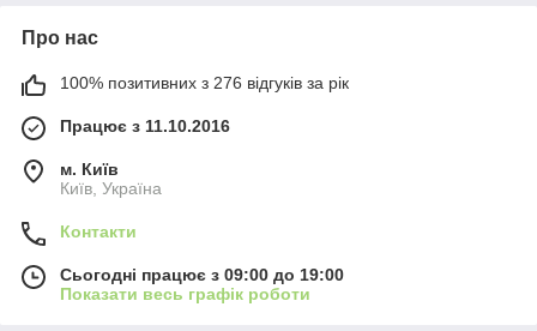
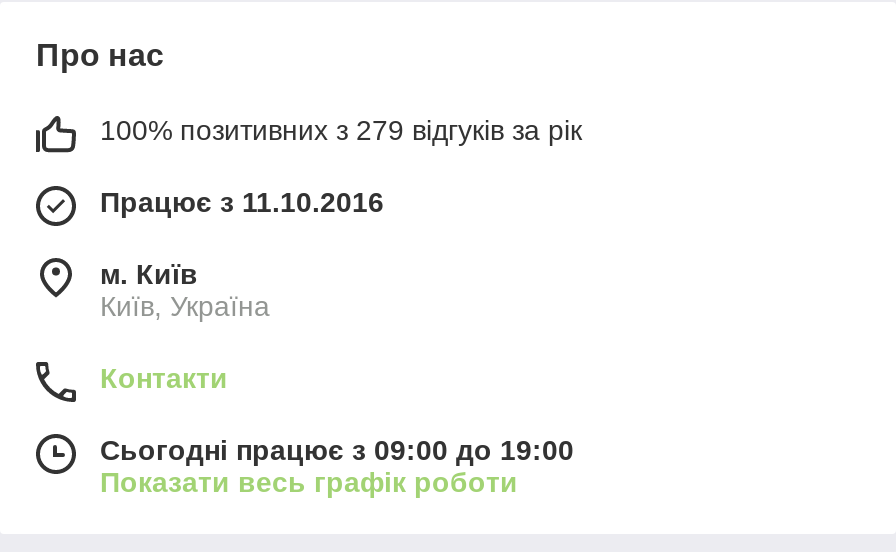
- 100% позитивних з 276 відгуків за рік
+ 100% позитивних з 279 відгуків за рік
